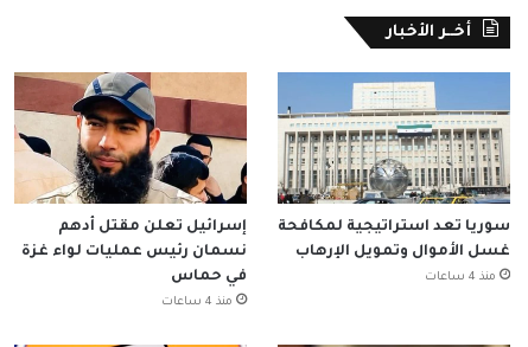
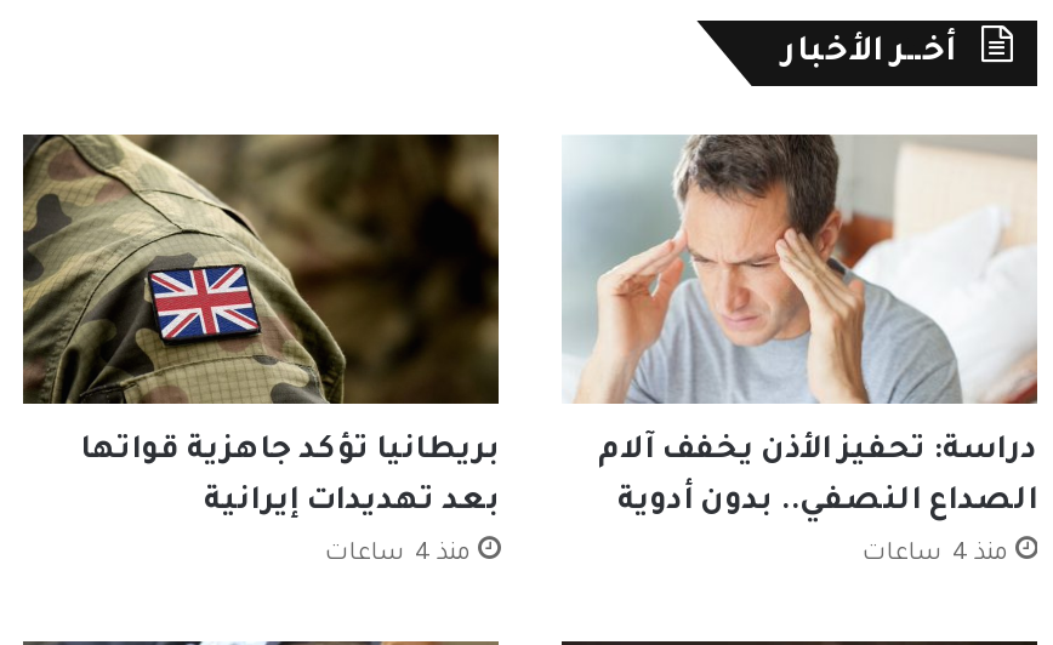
- [image]
- إسرائيل تعلن مقتل أدهم
- نسمان رئيس عمليات لواء غزة
- في حماس
+ [image]
+ بريطانيا تؤكد جاهزية قواتها
+ بعد تهديدات إيرانية

- [image]
- سوريا تعد استراتيجية لمكافحة
+ [image]
+ دراسة: تحفيز الأذن يخفف آلام

- غسل الأموال وتمويل الإرهاب
+ الصداع النصفي.. بدون أدوية
